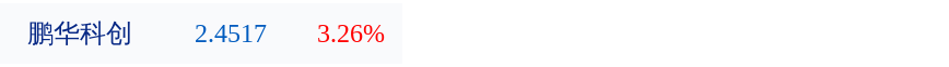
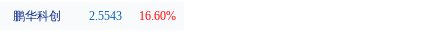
- 2.4517
+ 2.5543

- 3.26%
+ 16.60%
